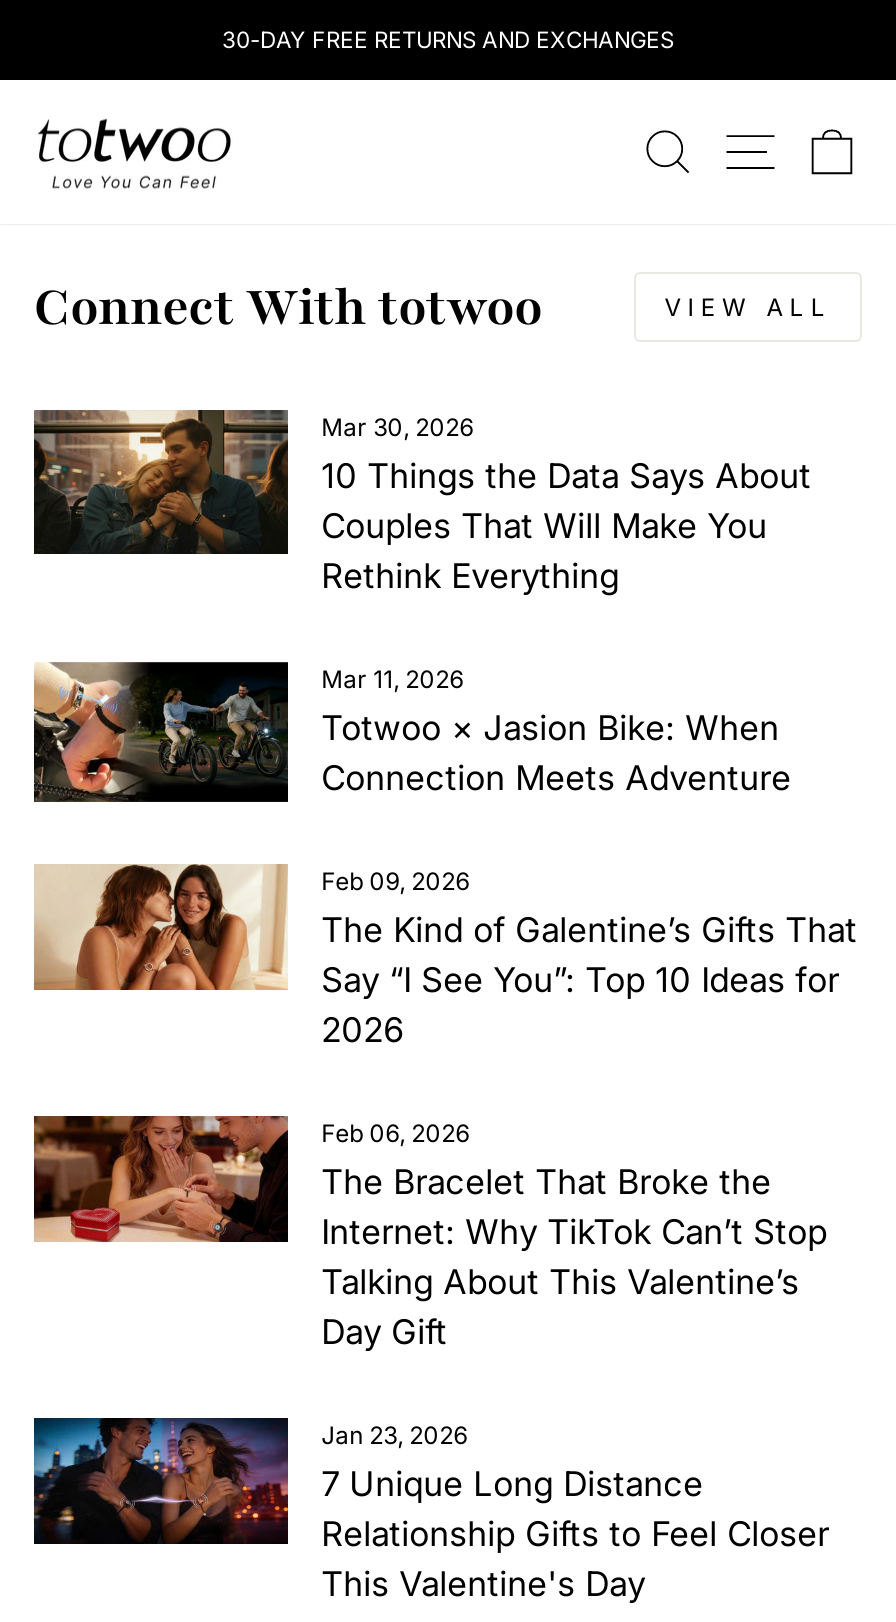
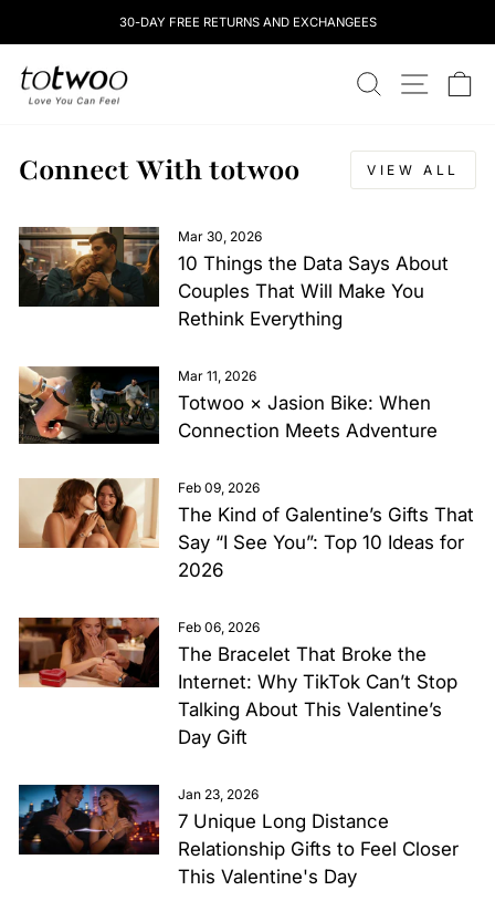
- 30-DAY FREE RETURNS AND EXCHANGES
+ 30-DAY FREE RETURNS AND EXCHANGEES
